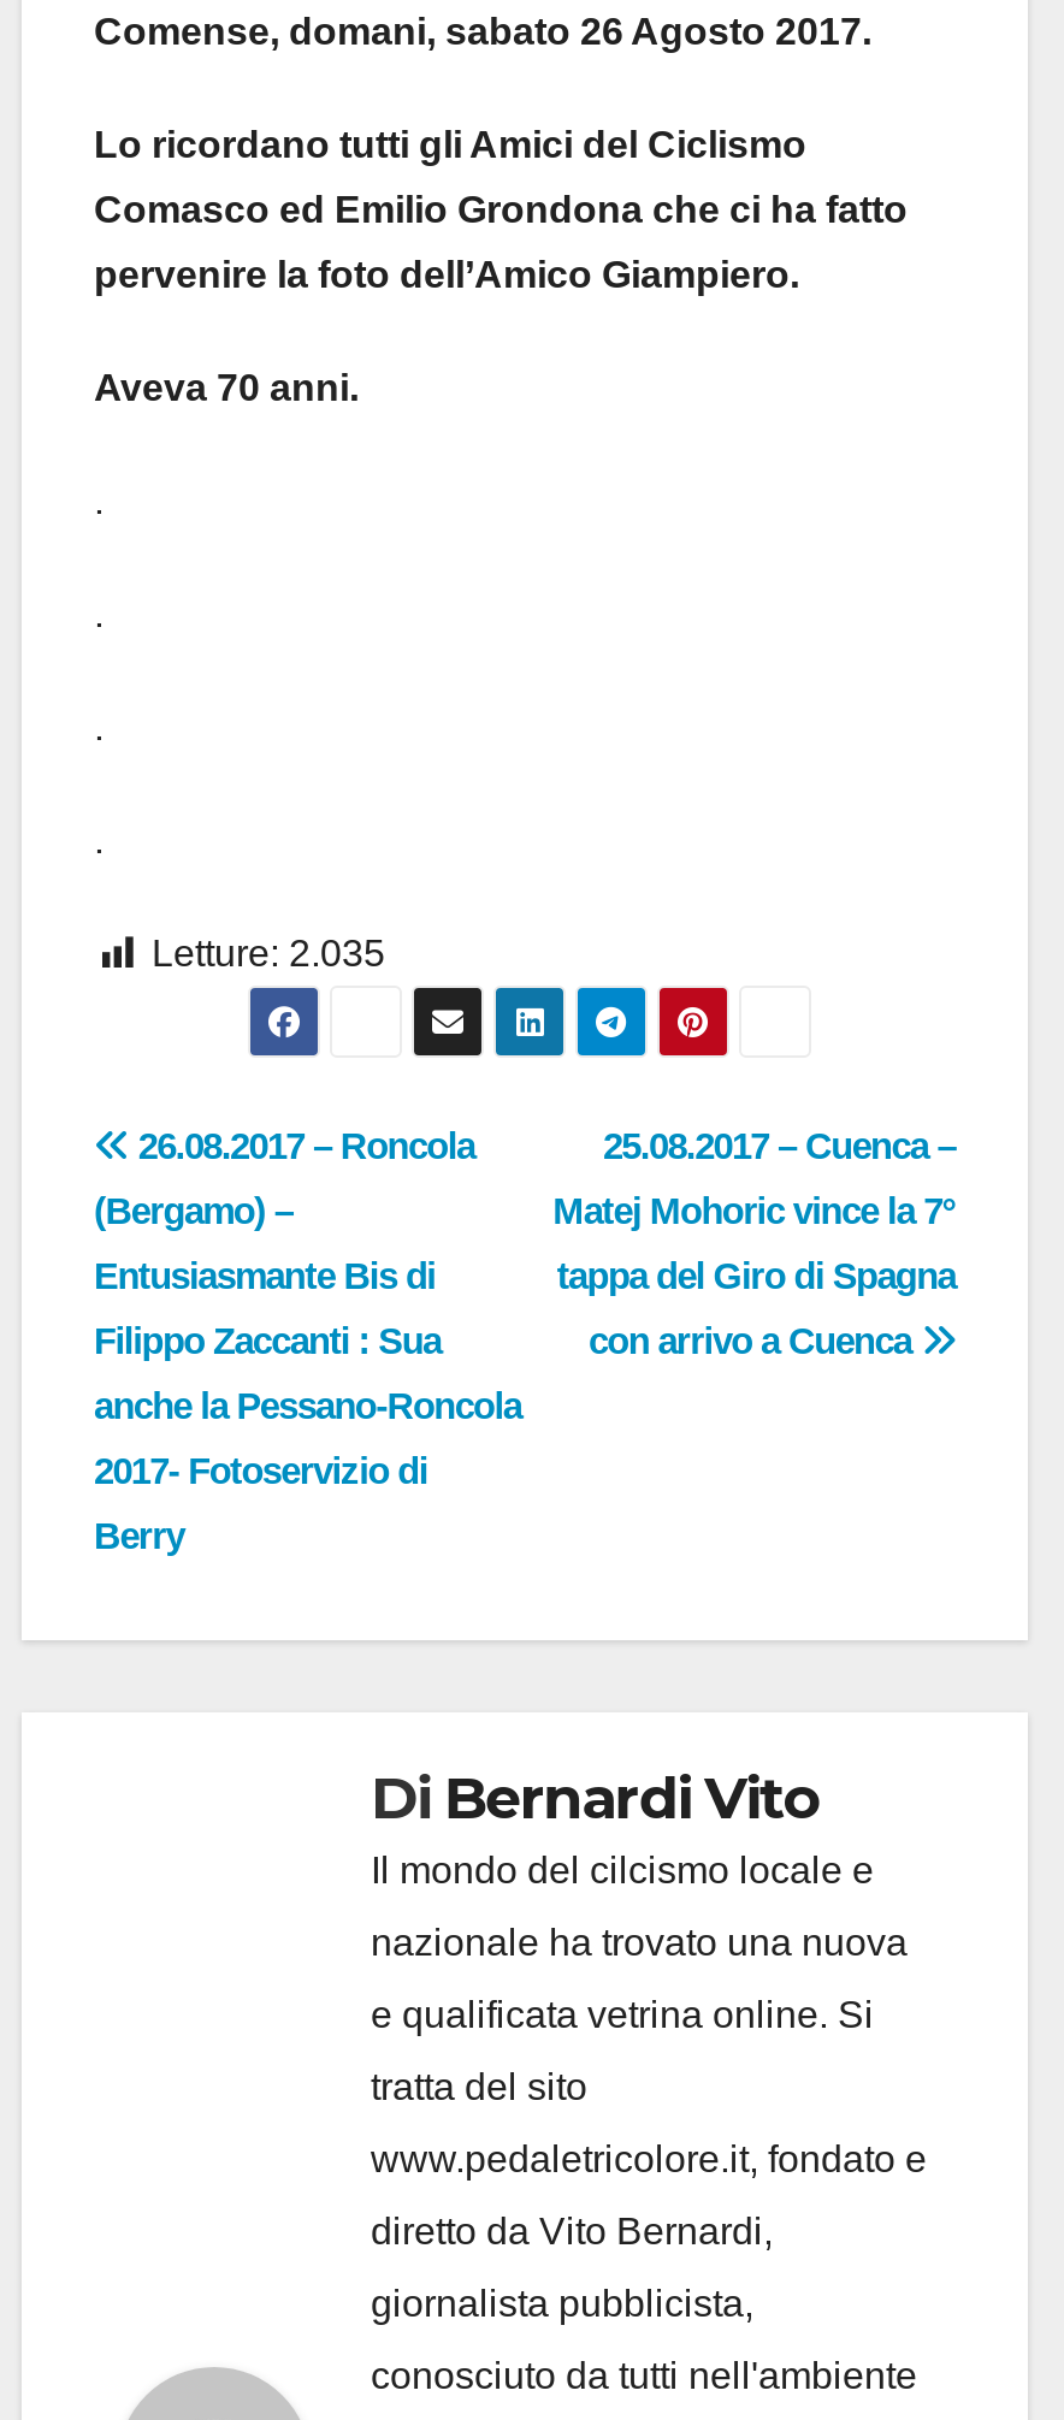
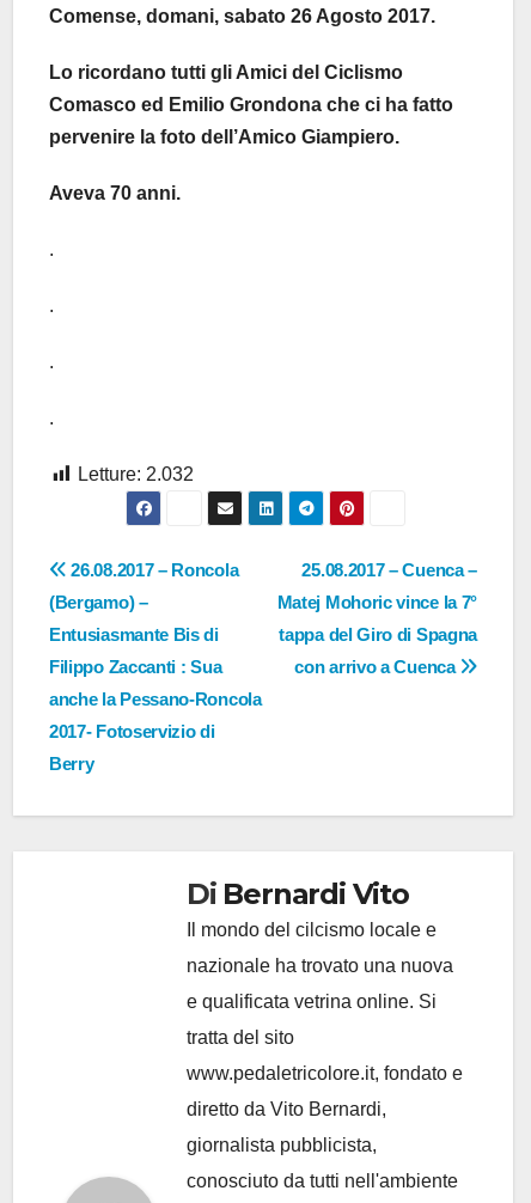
- Letture: 2.035
+ Letture: 2.032
